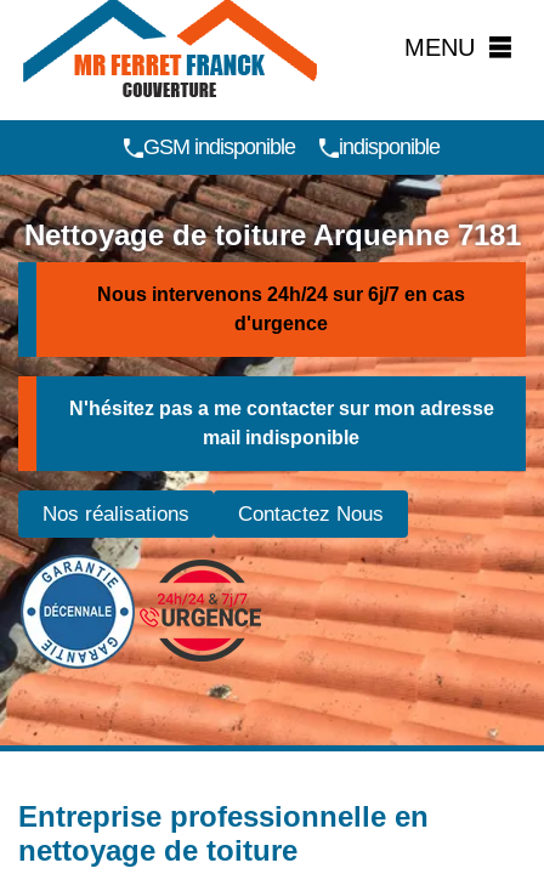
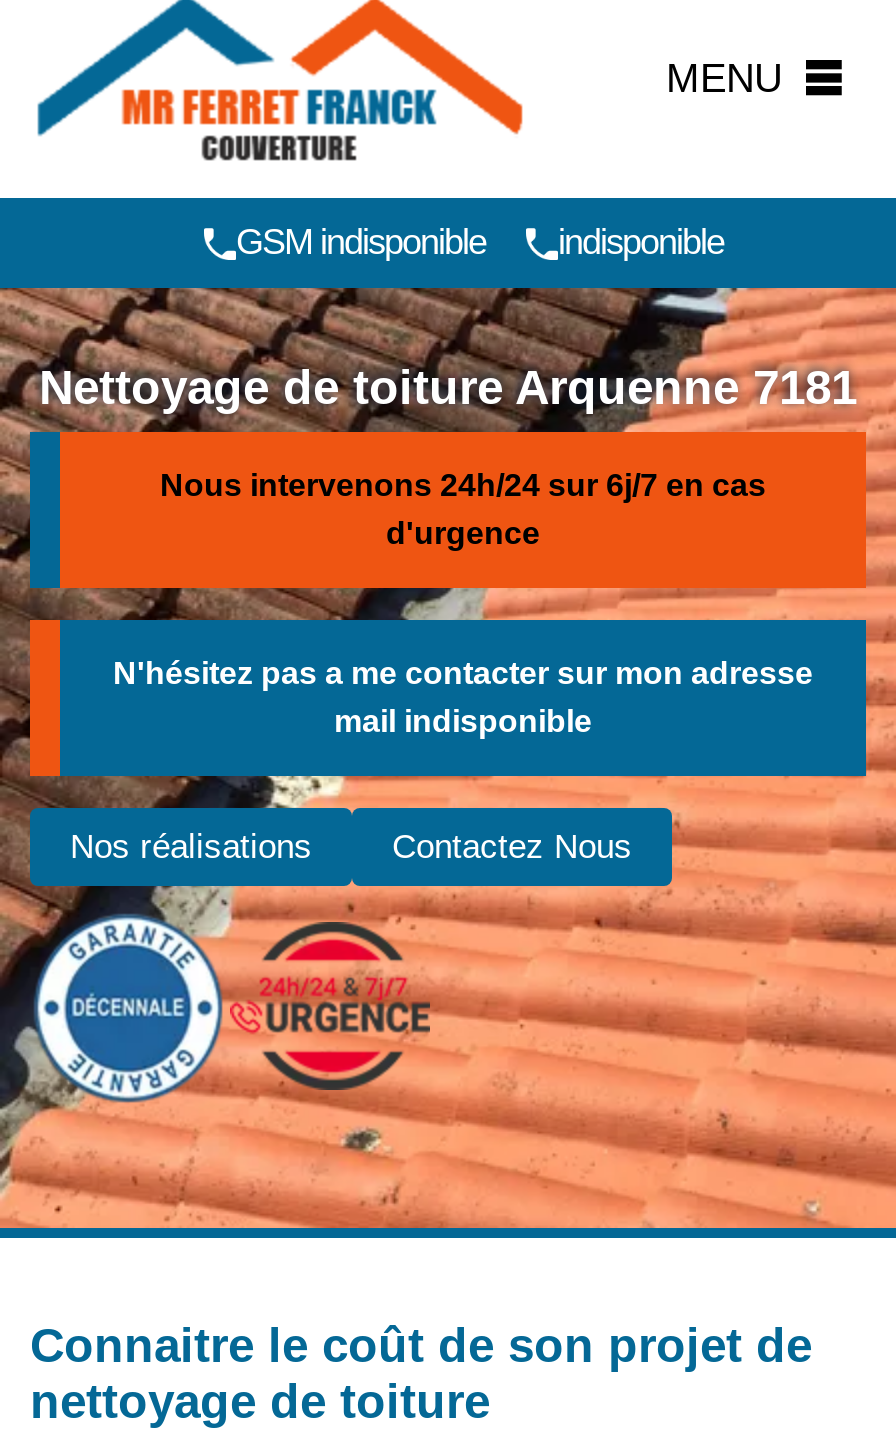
- Entreprise professionnelle en
+ Connaitre le coût de son projet de
